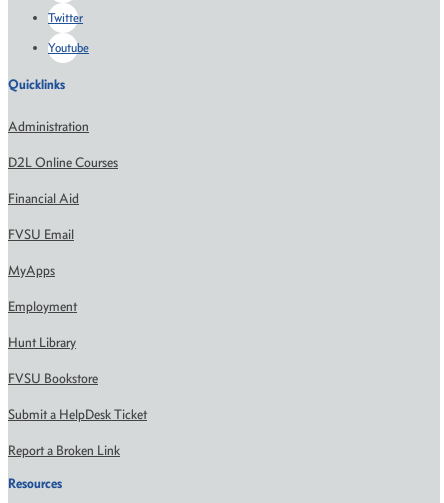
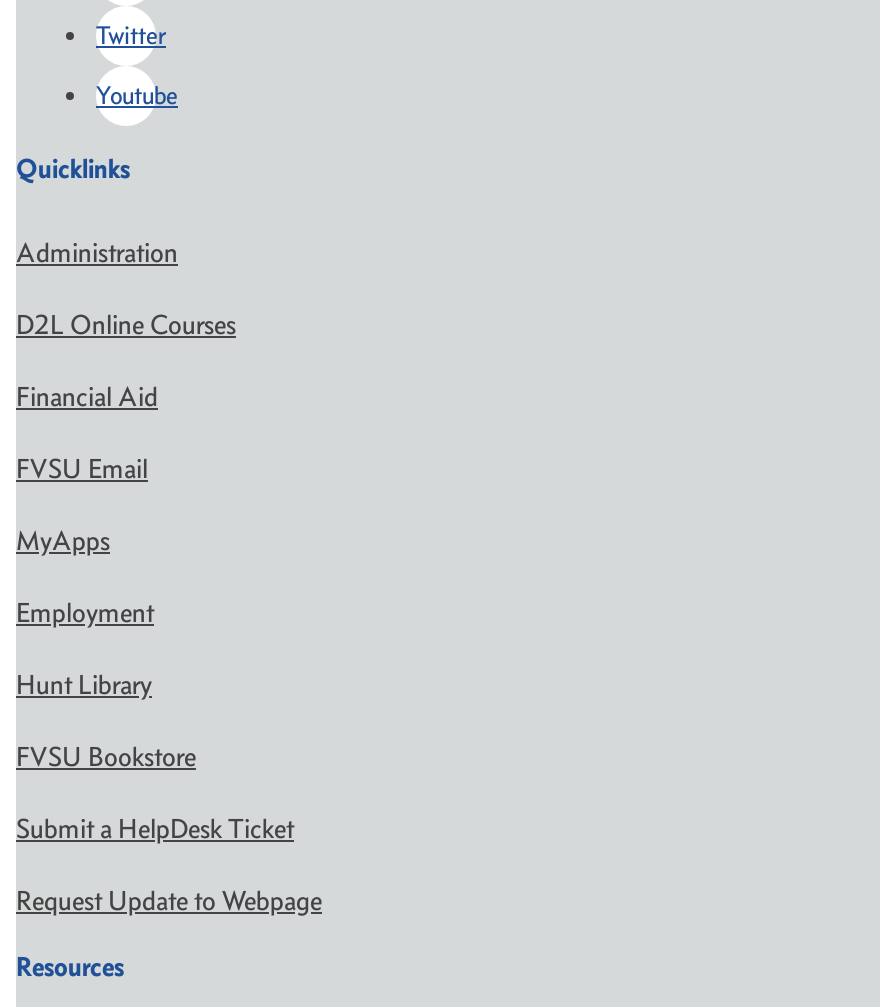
- Report a Broken Link
+ Request Update to Webpage
